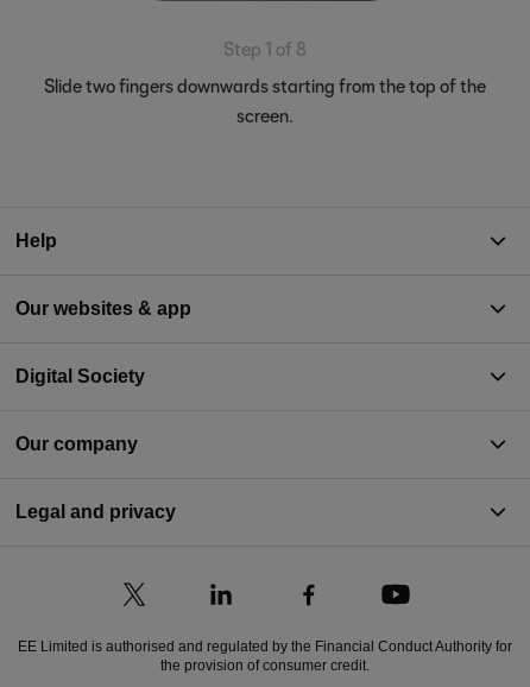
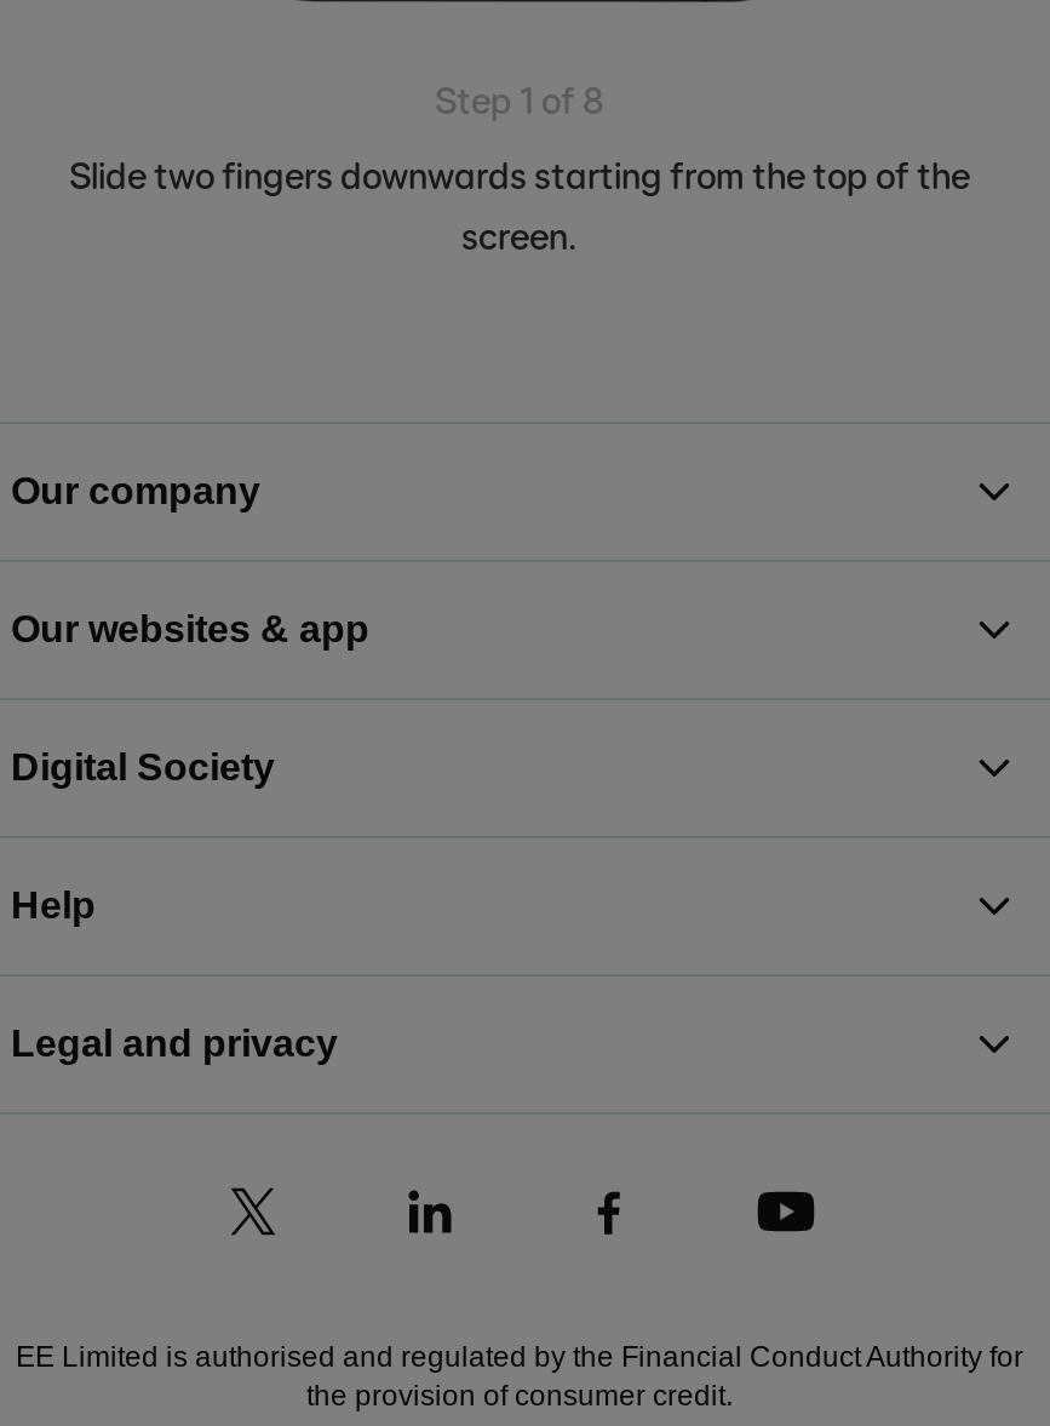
moved down: Help

moved up: Our company
